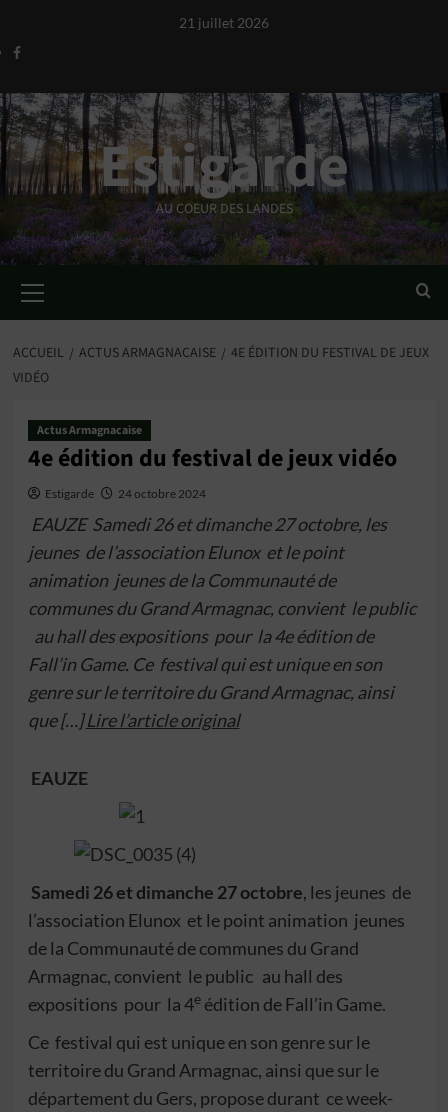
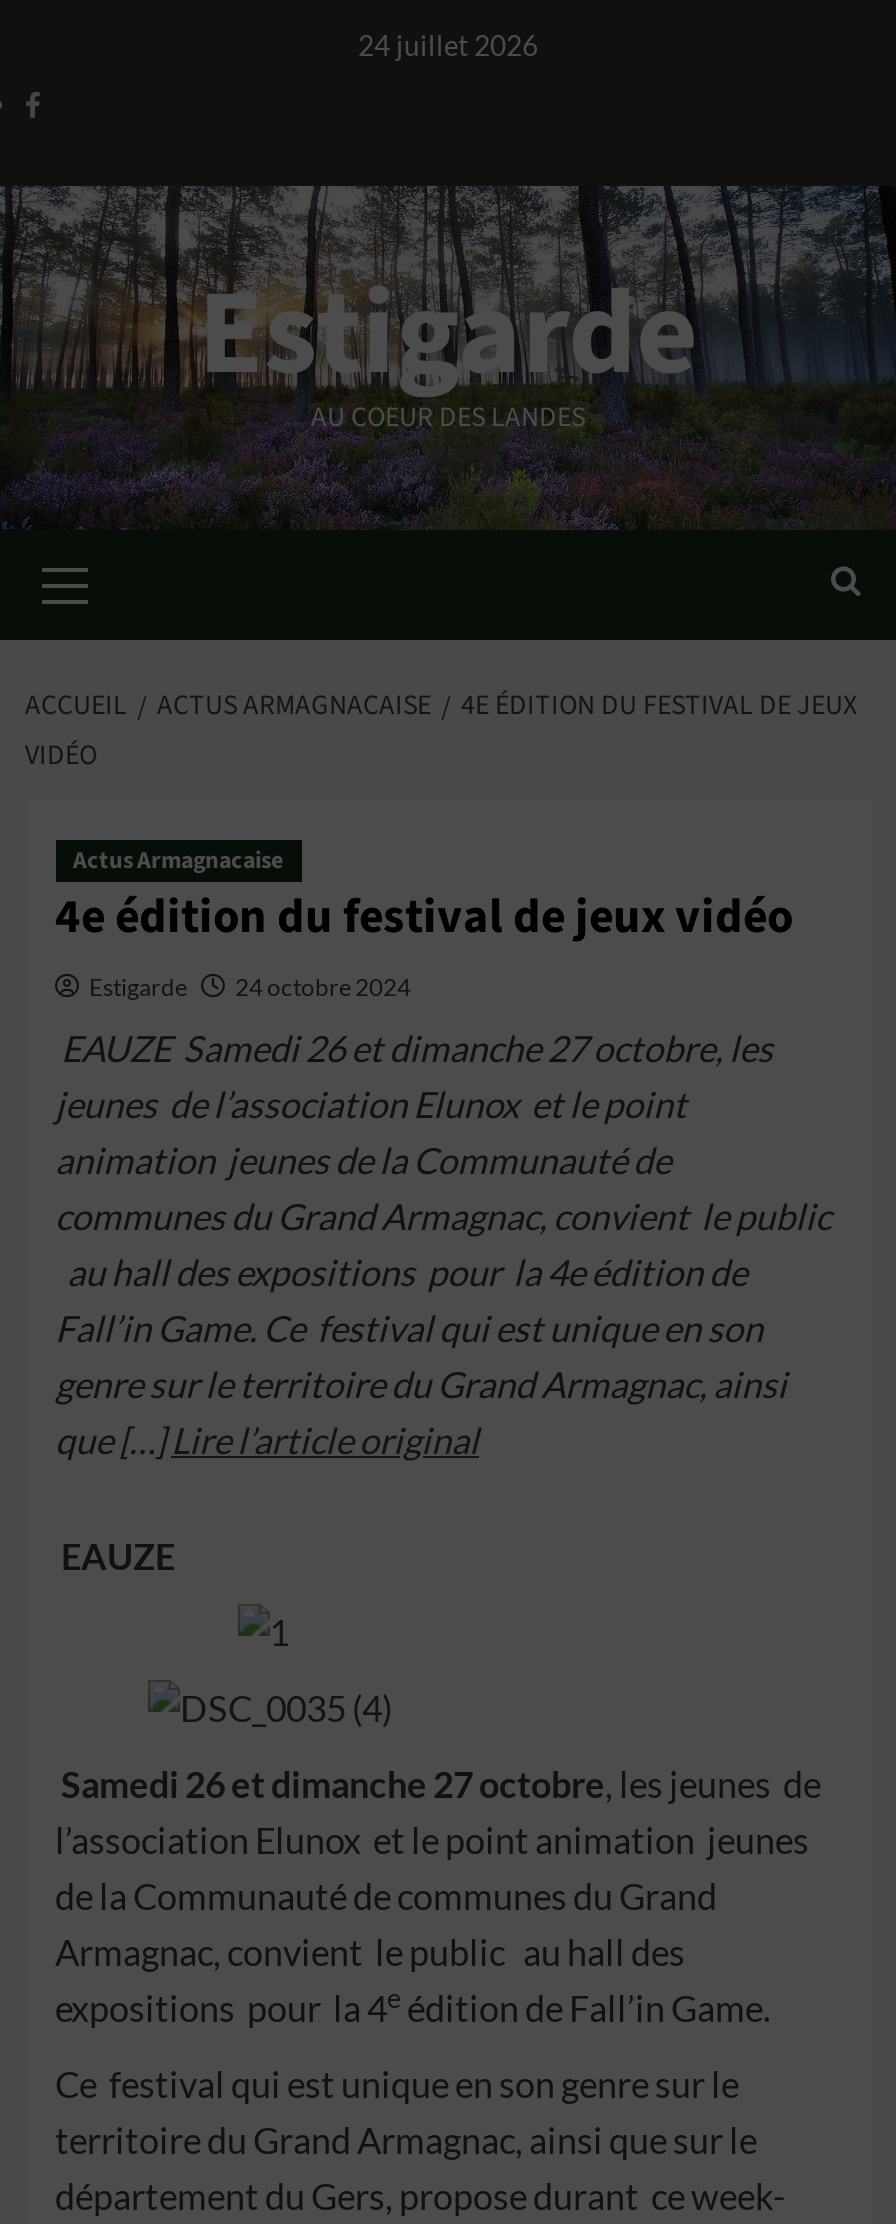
- 21 juillet 2026
+ 24 juillet 2026
